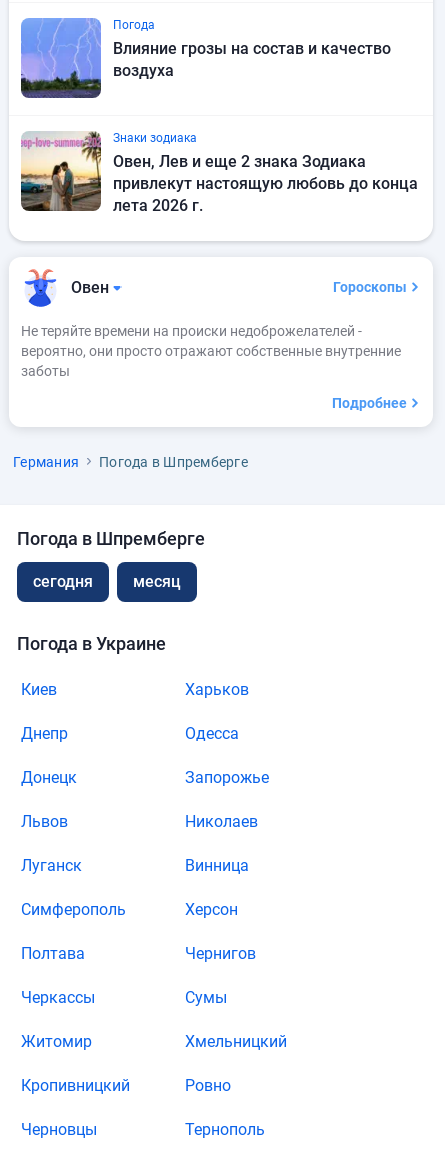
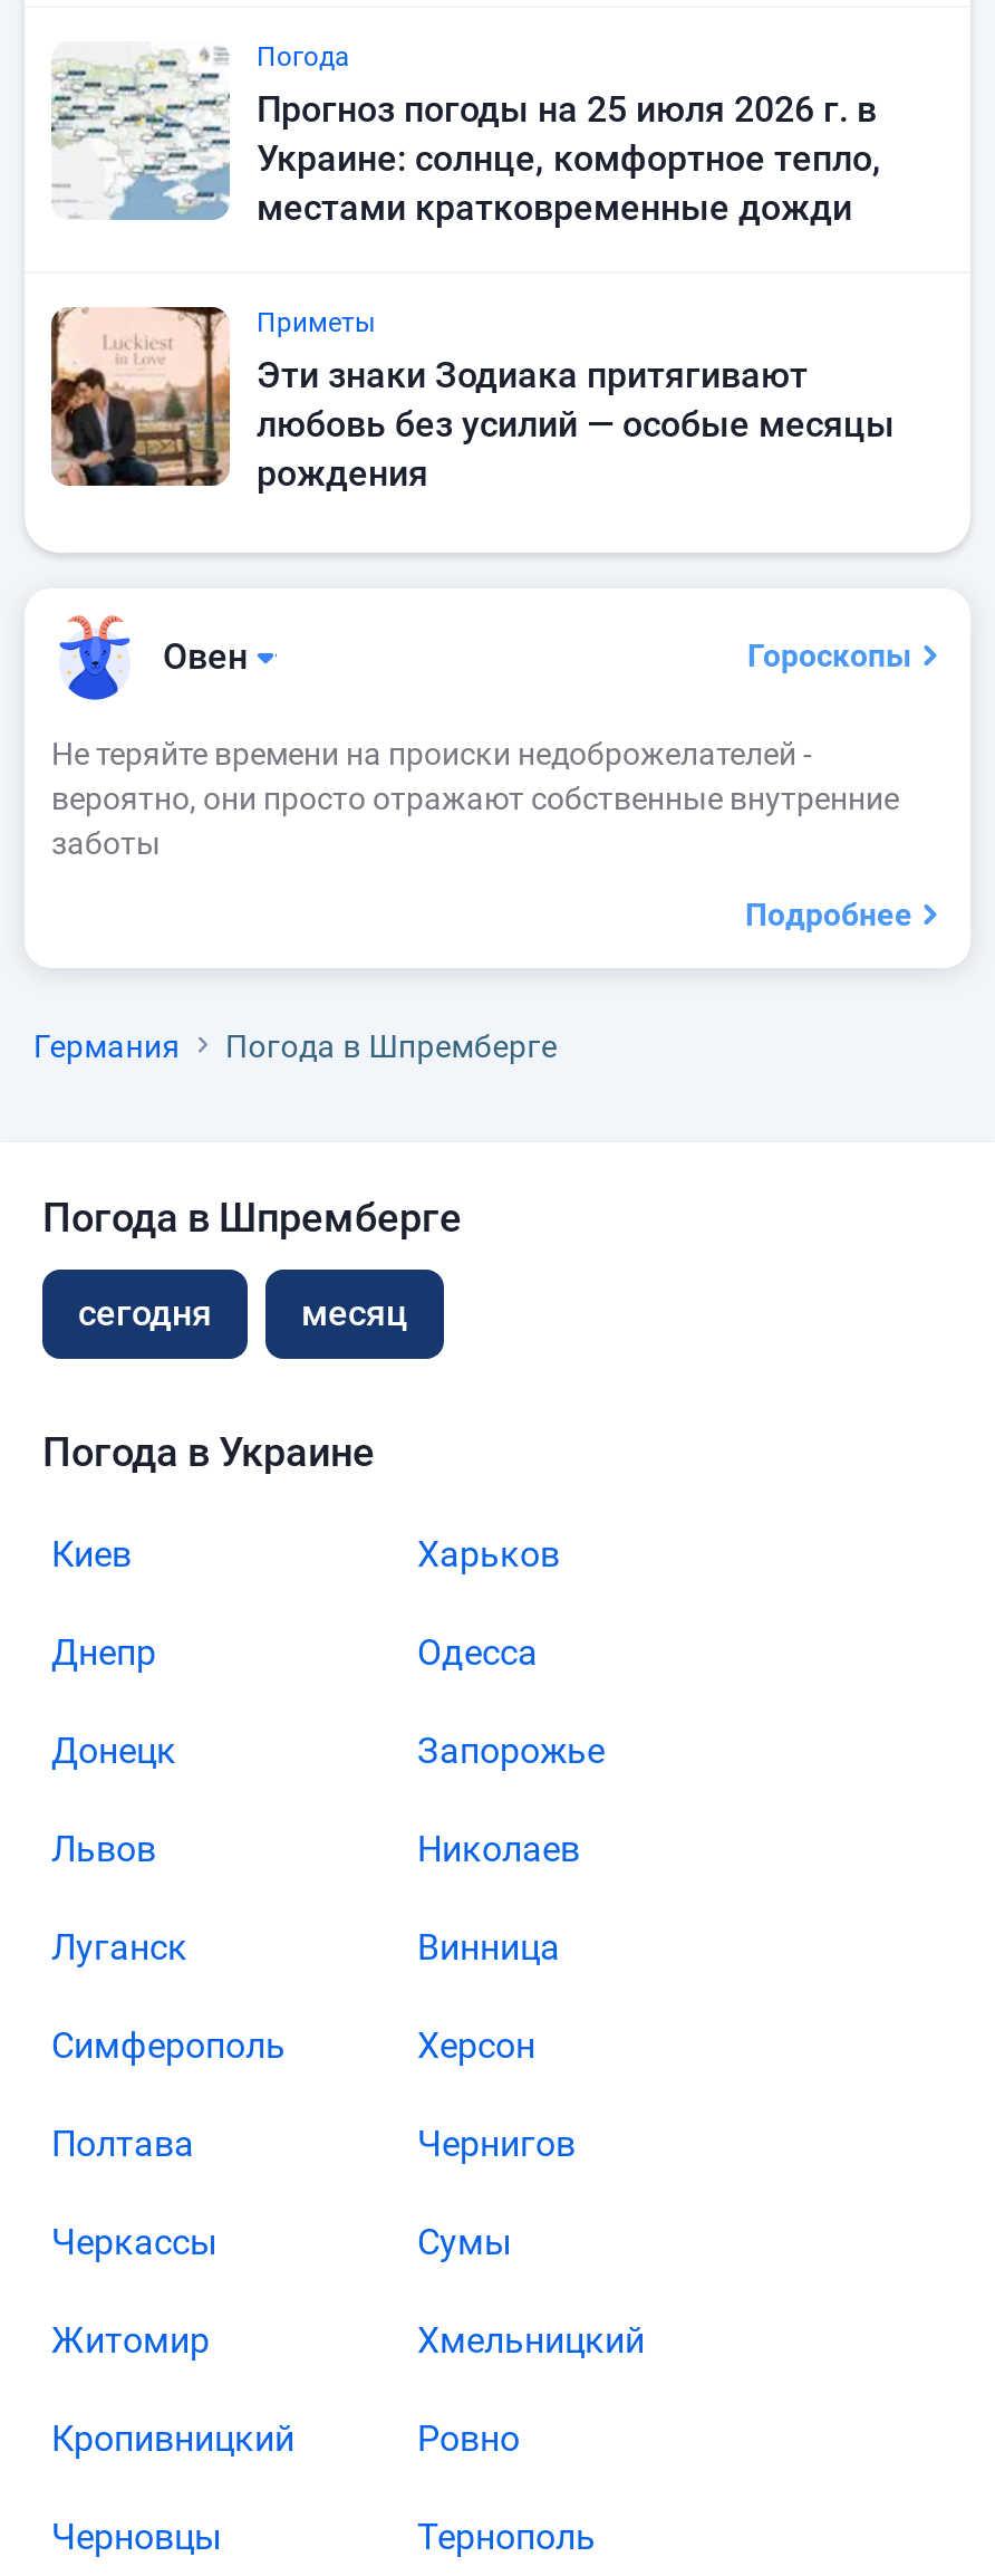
- [image]
- Влияние грозы на состав и качество
- воздуха
+ [image]
+ Прогноз погоды на 25 июля 2026 г. в
+ Украине: солнце, комфортное тепло,
+ местами кратковременные дожди

- [image]
- Знаки зодиака
- Овен, Лев и еще 2 знака Зодиака
- привлекут настоящую любовь до конца
- лета 2026 г.
+ [image]
+ Приметы
+ Эти знаки Зодиака притягивают
+ любовь без усилий — особые месяцы
+ рождения
